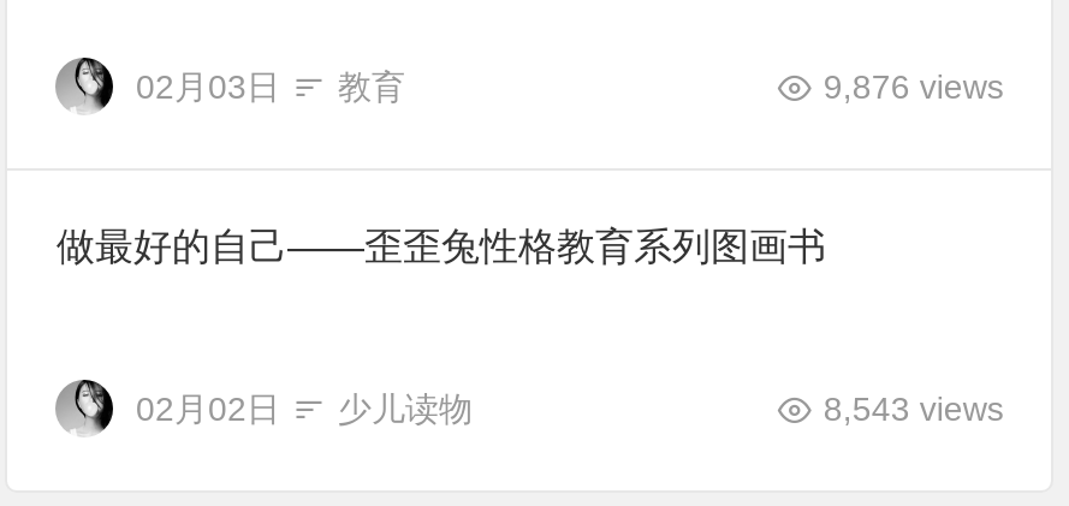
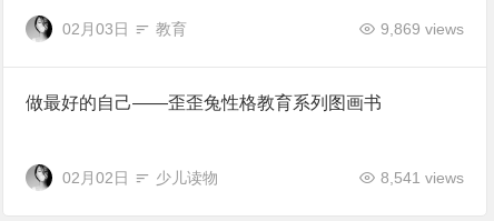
- 9,876 views
+ 9,869 views

- 8,543 views
+ 8,541 views
